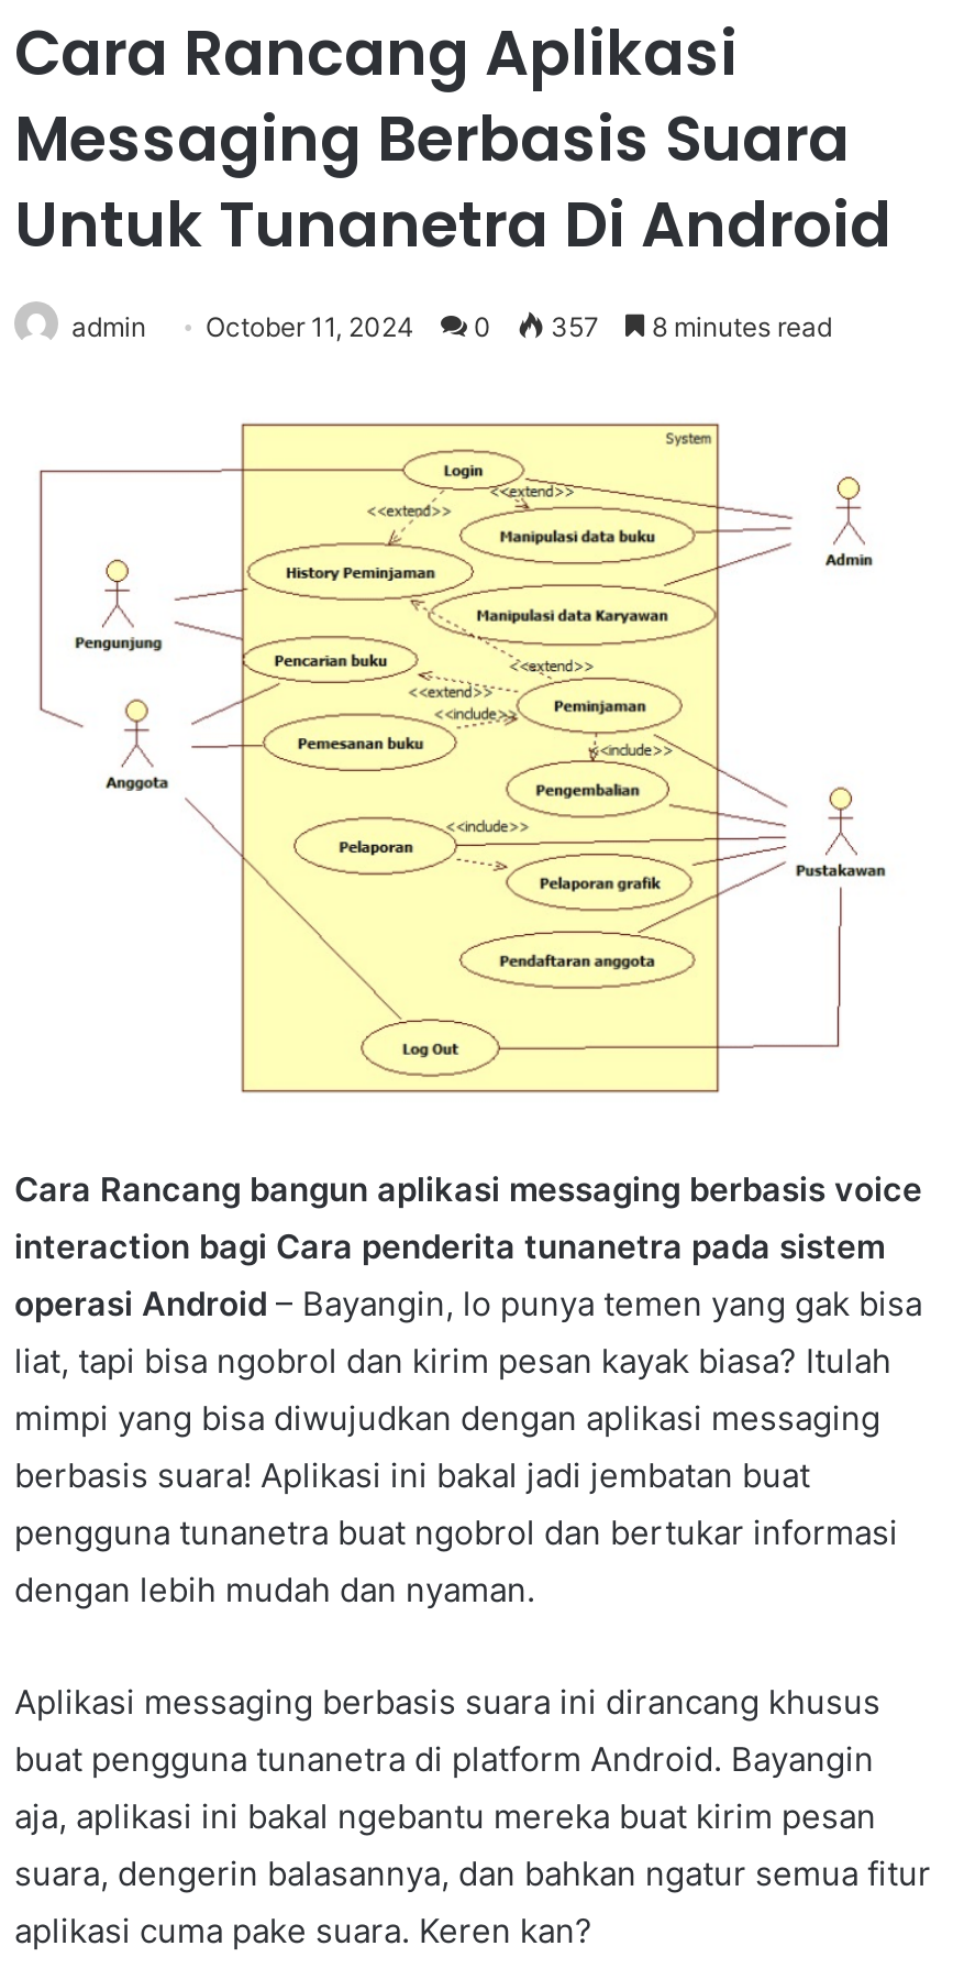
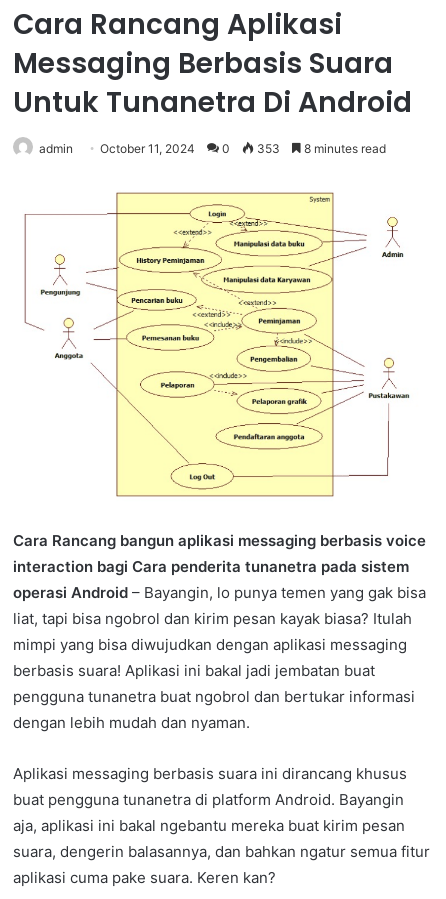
- admin October 11, 2024 0 357 8 minutes read
+ admin October 11, 2024 0 353 8 minutes read
